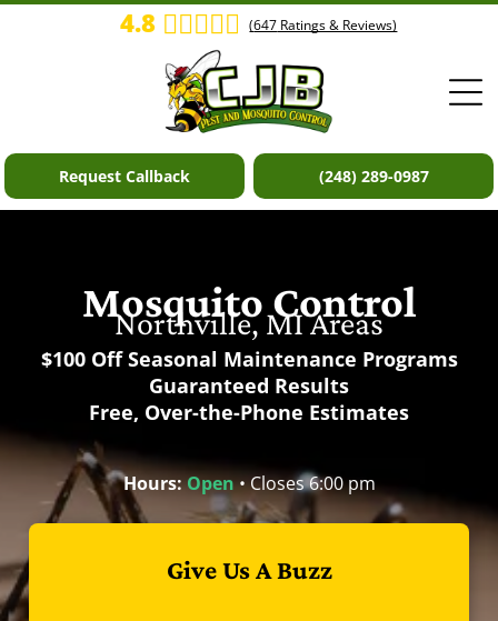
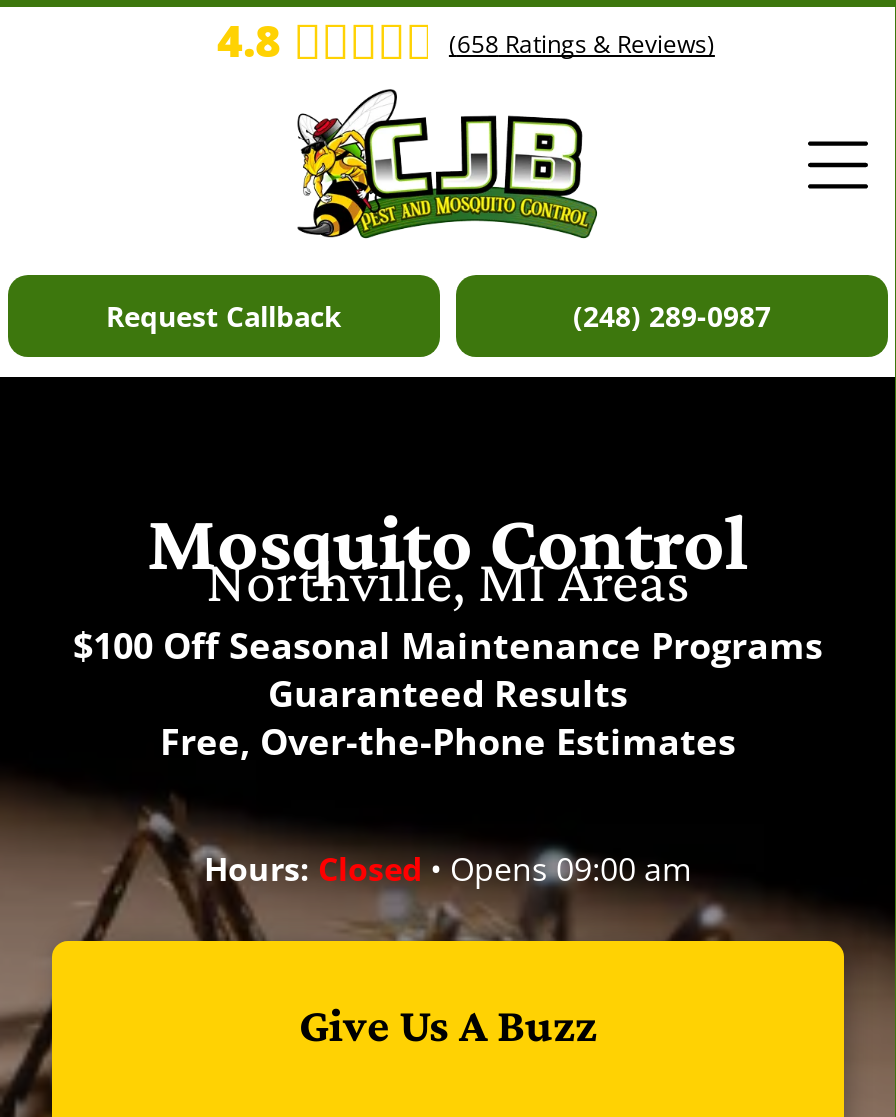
- (647 Ratings & Reviews)
+ (658 Ratings & Reviews)

- Hours: Open • Closes 6:00 pm
+ Hours: Closed • Opens 09:00 am
